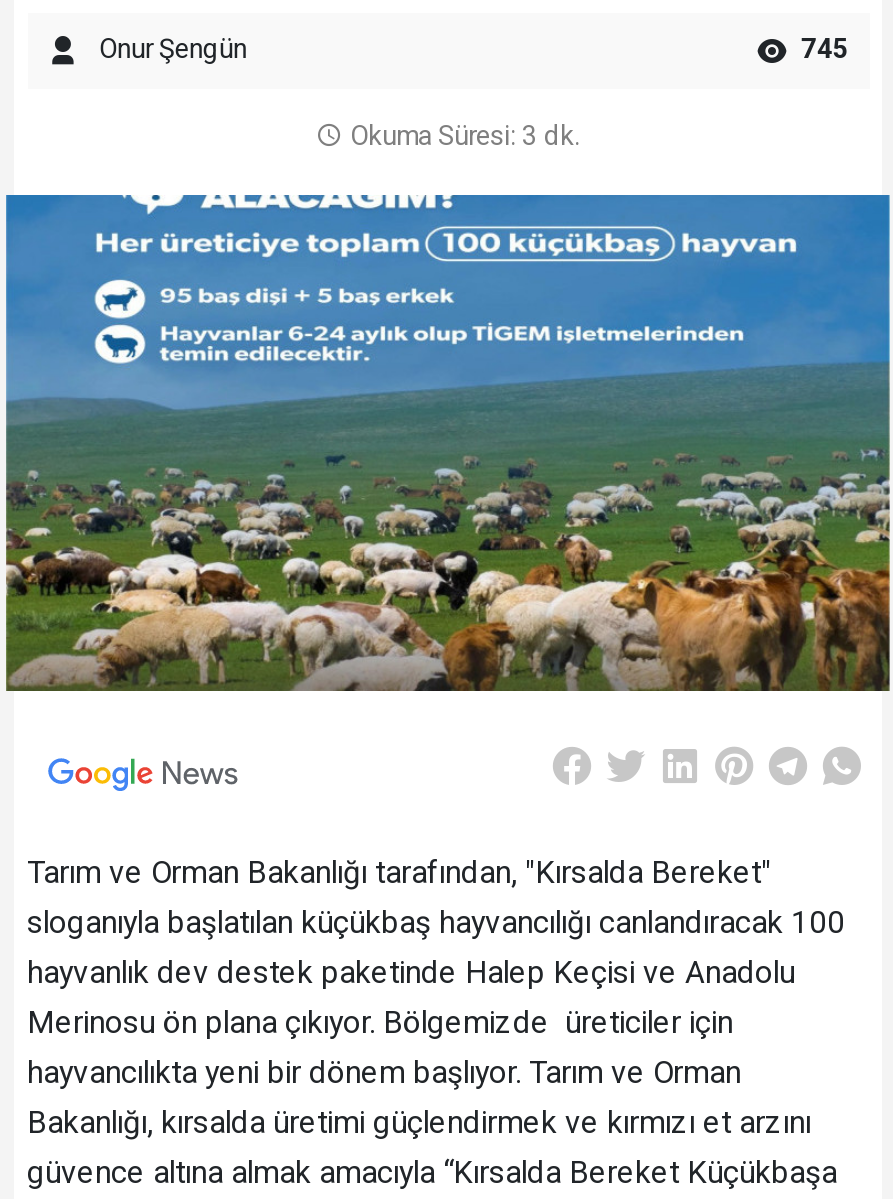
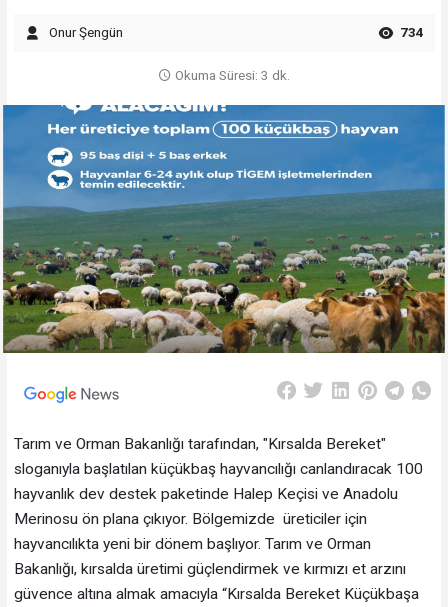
- 745
+ 734
